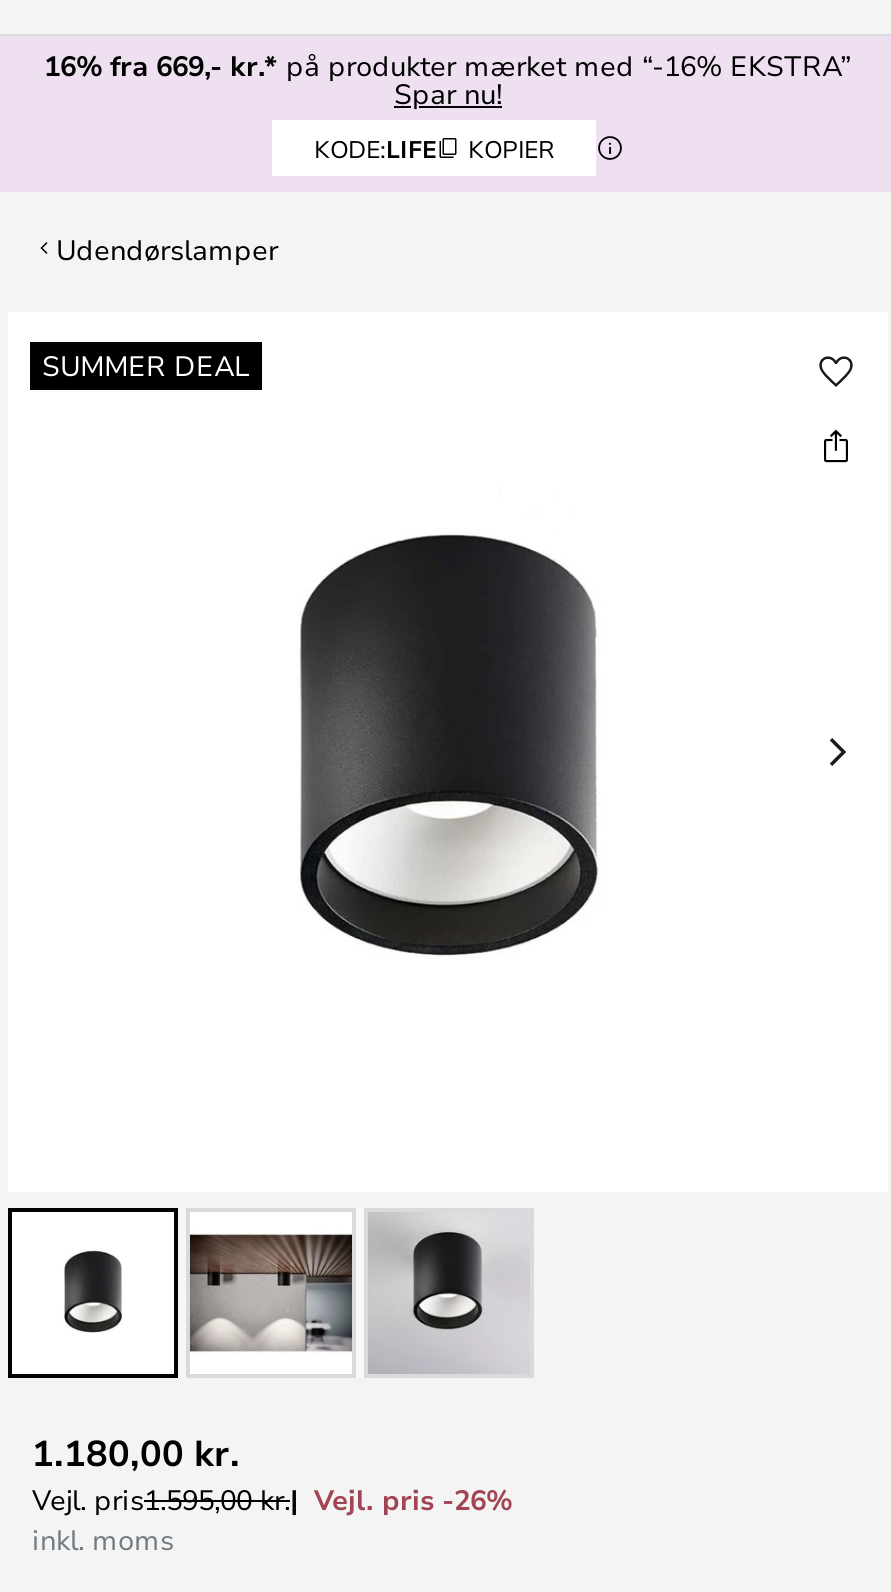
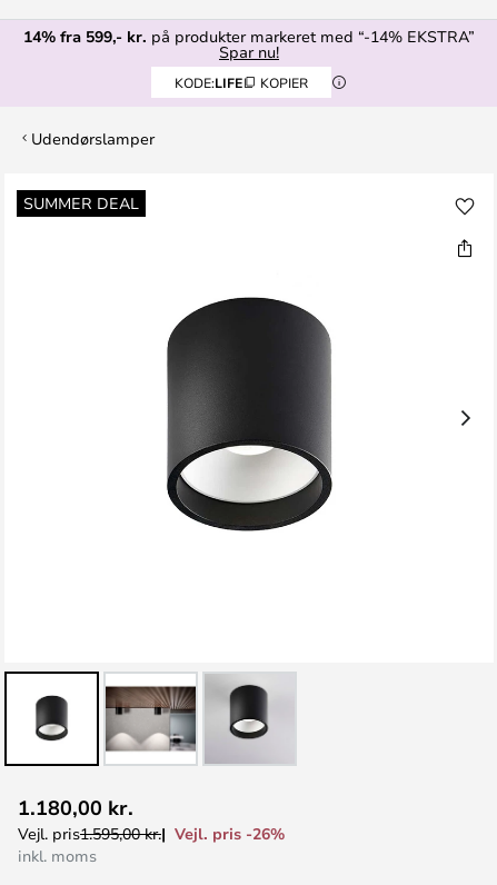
- 16% fra 669,- kr.* på produkter mærket med “-16% EKSTRA”
+ 14% fra 599,- kr. på produkter markeret med “-14% EKSTRA”
